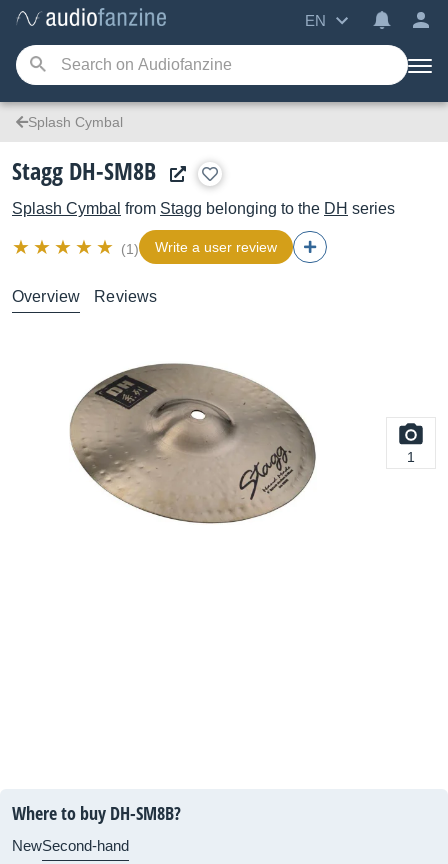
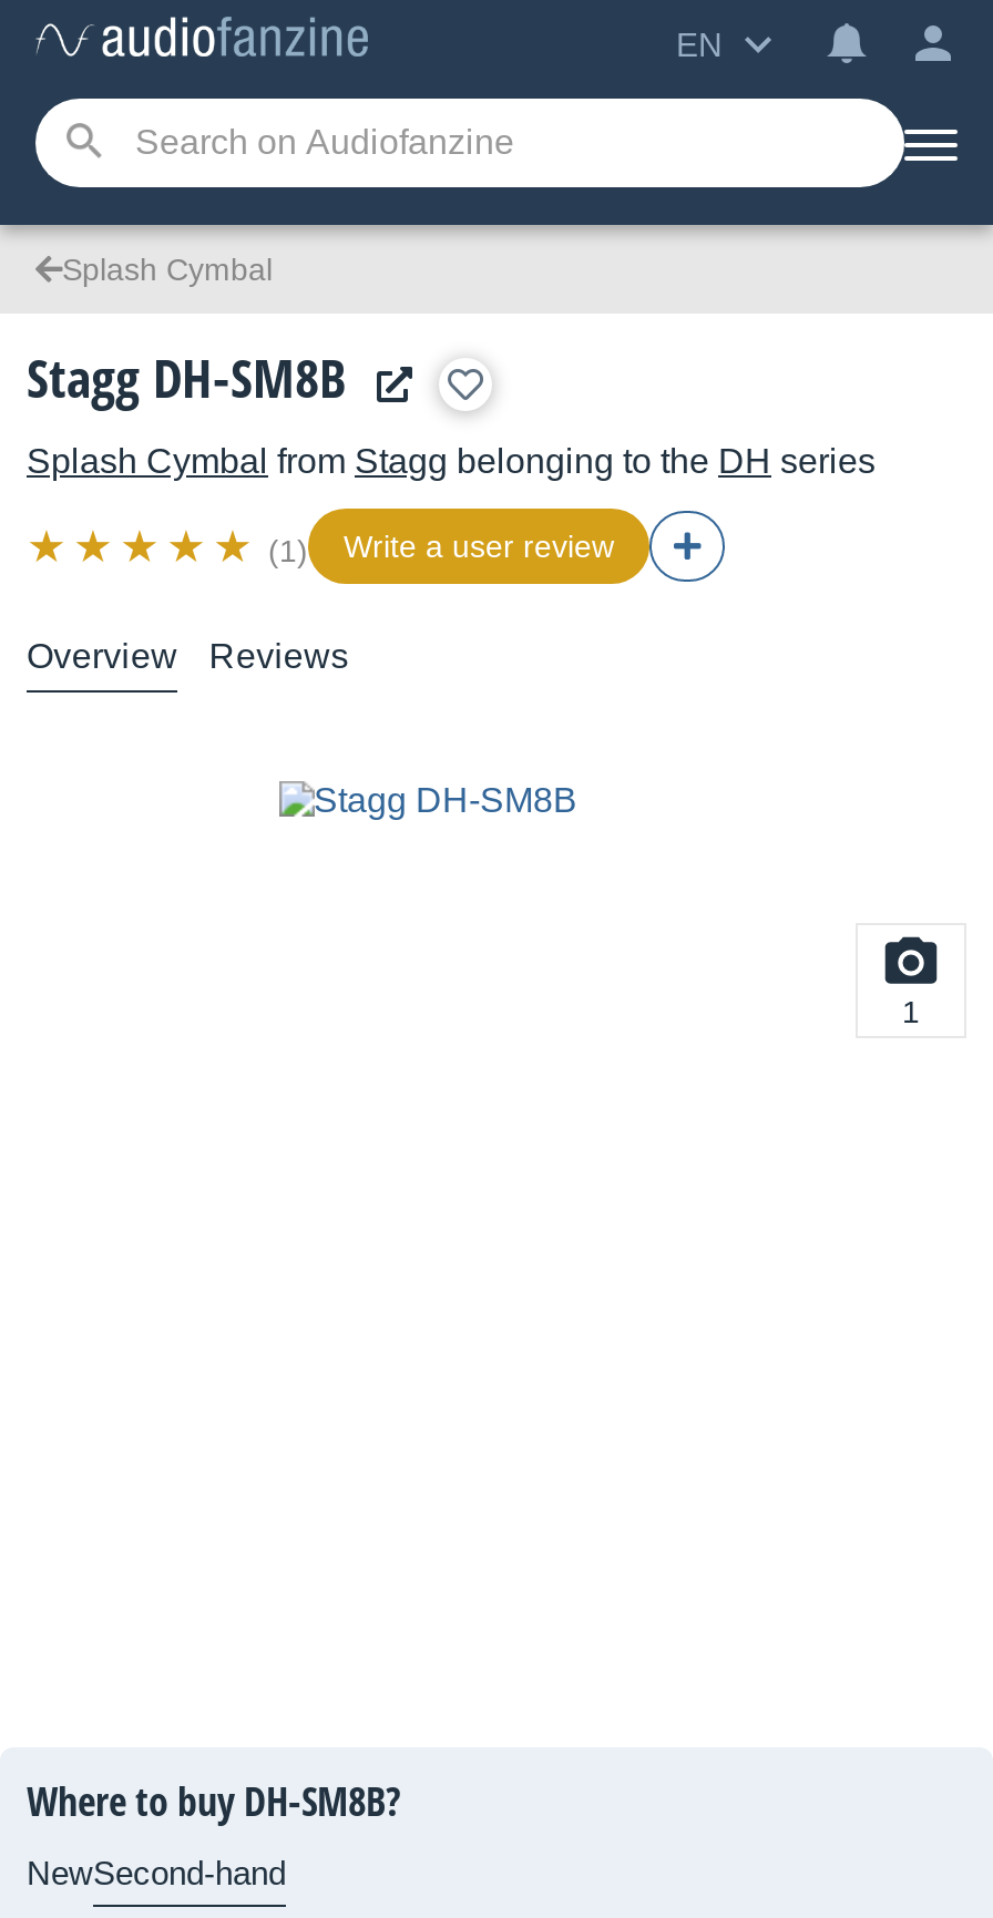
- [image]
